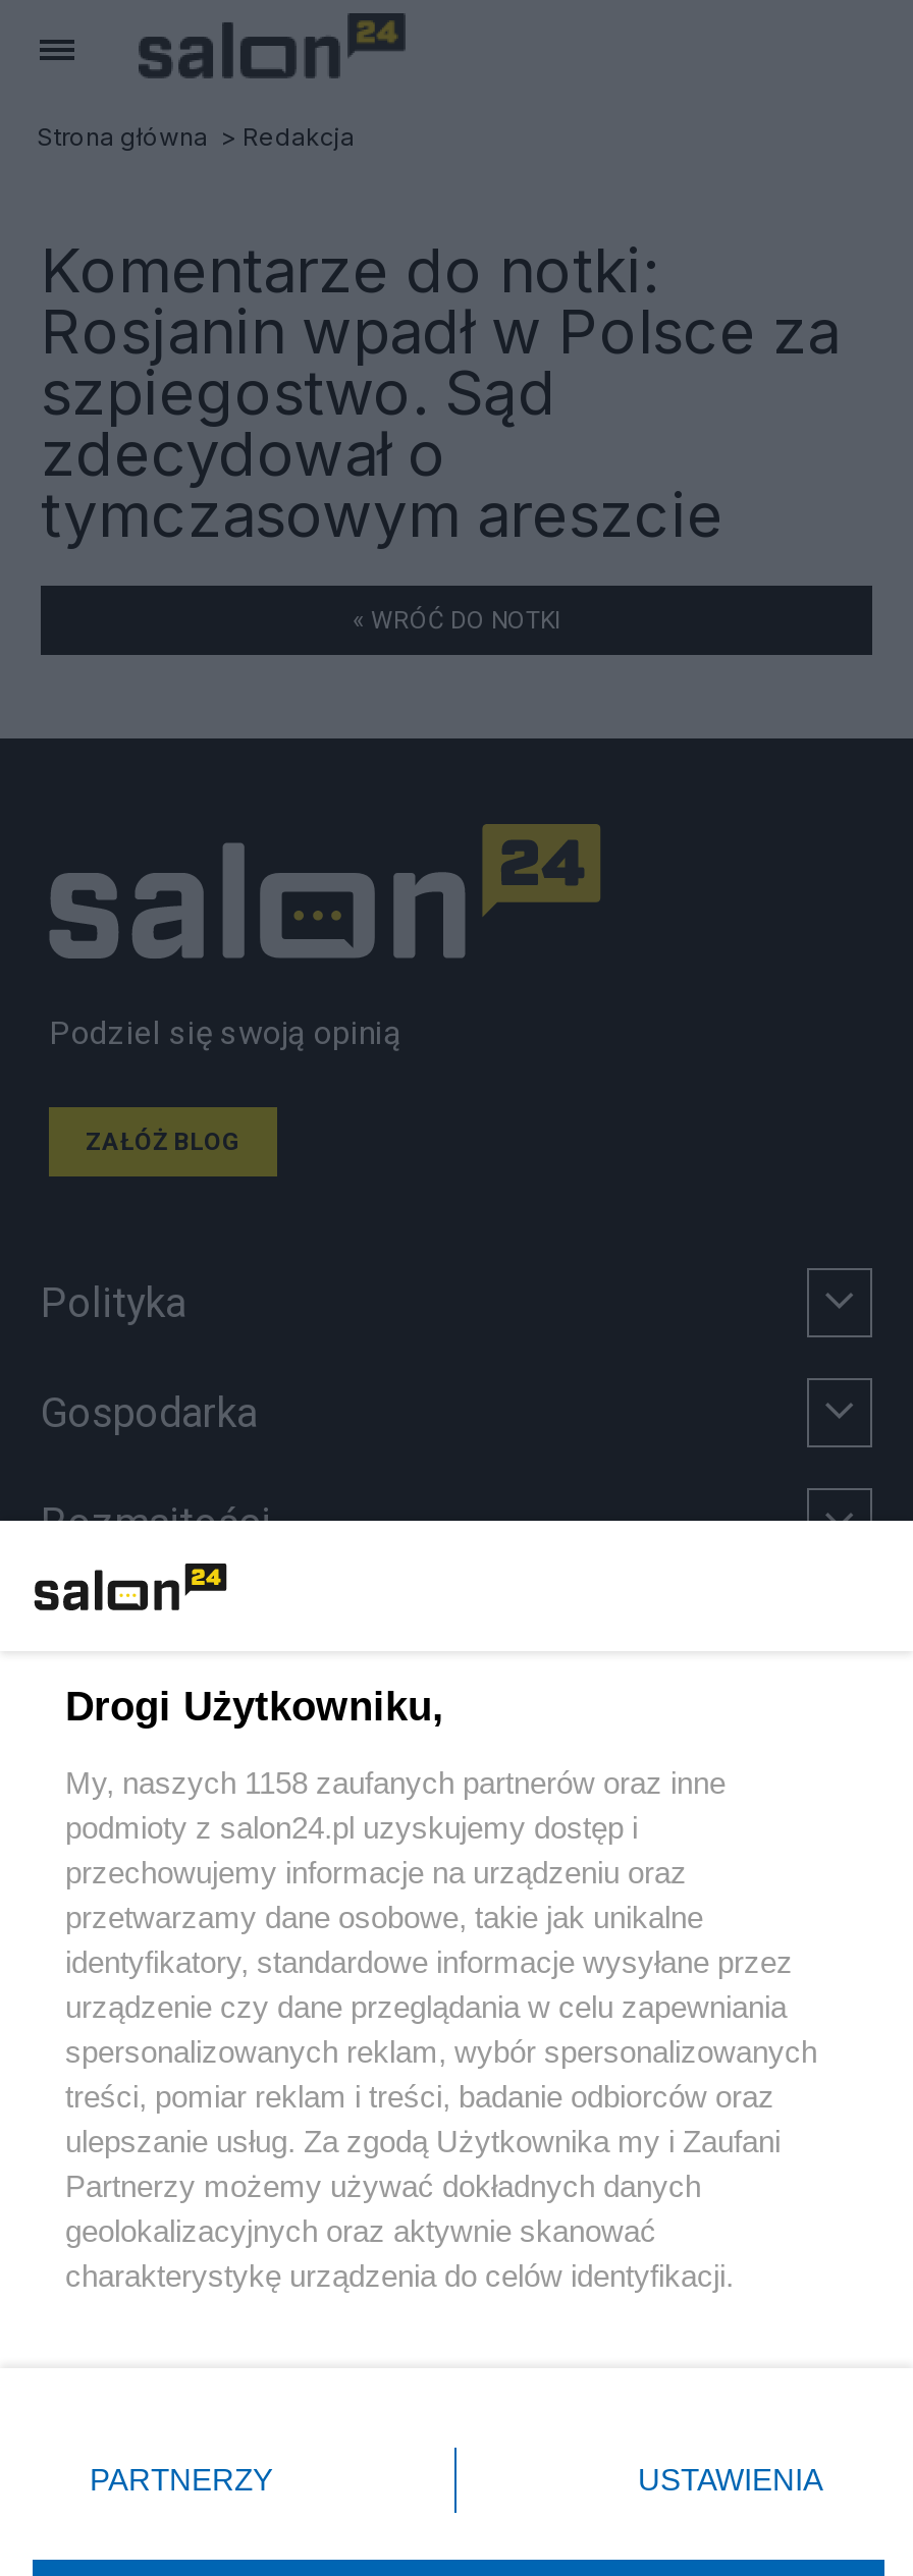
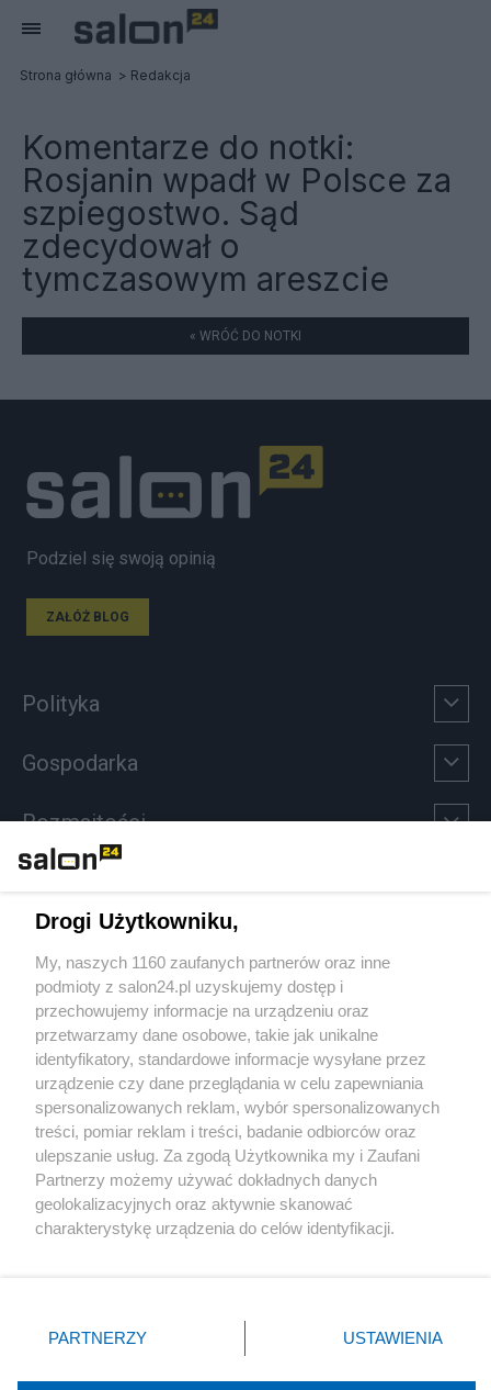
- My, naszych 1158 zaufanych partnerów oraz inne
+ My, naszych 1160 zaufanych partnerów oraz inne
